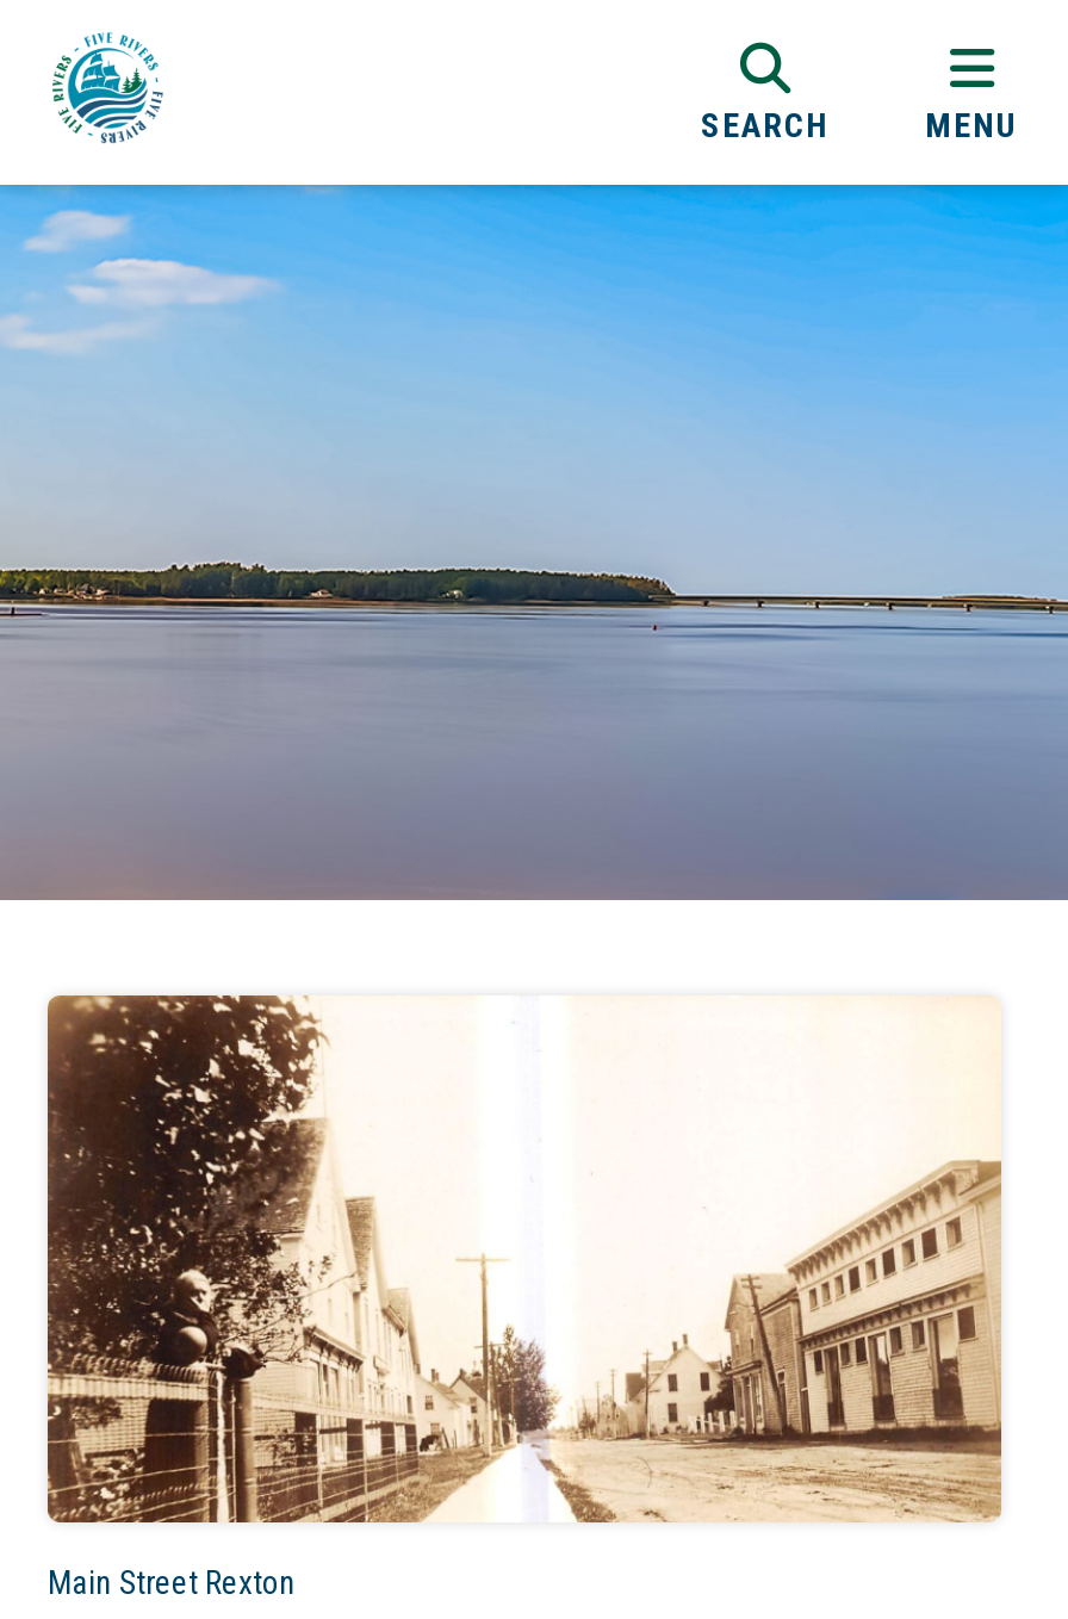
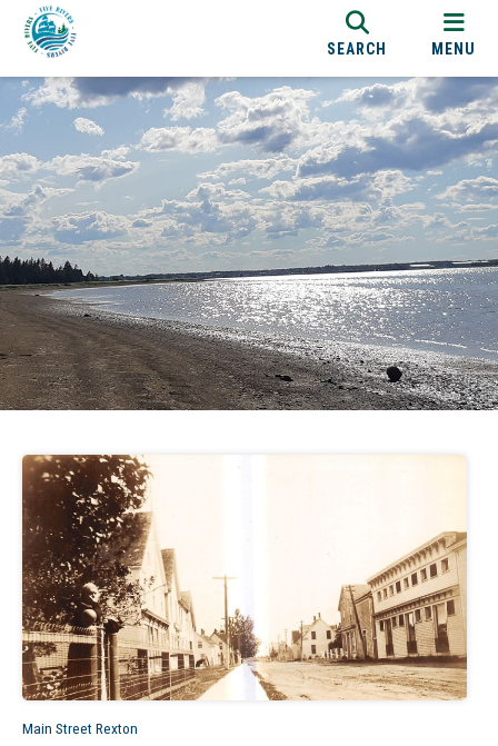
- [image]
+ [image]
